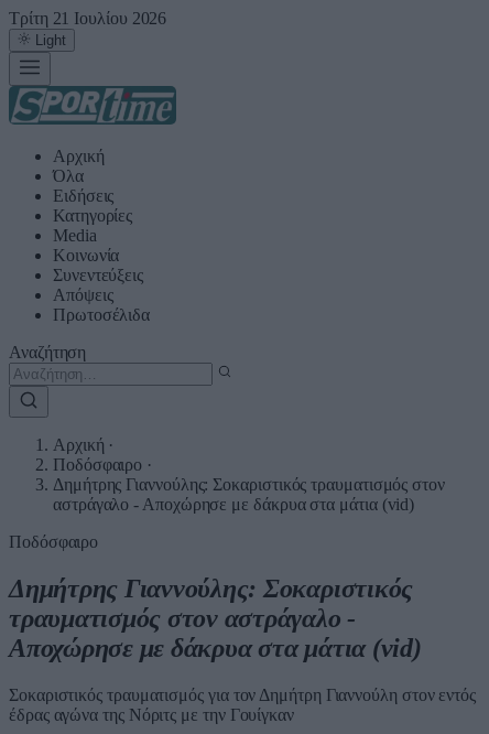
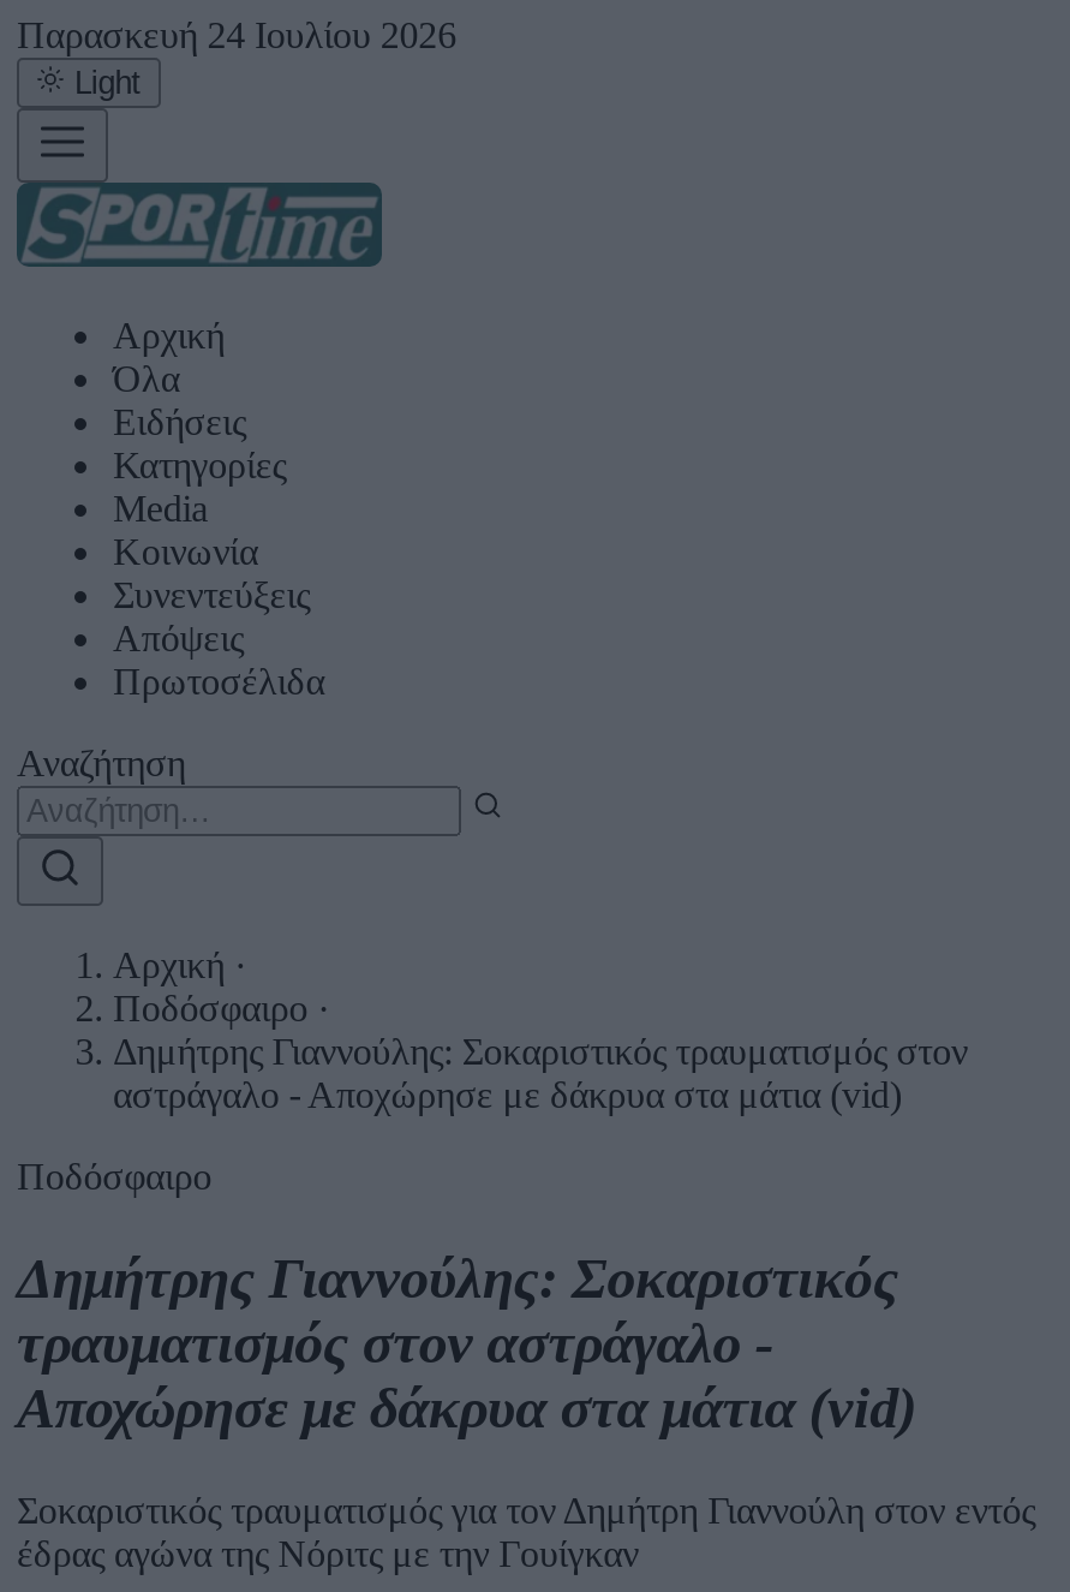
- Τρίτη 21 Ιουλίου 2026
+ Παρασκευή 24 Ιουλίου 2026
